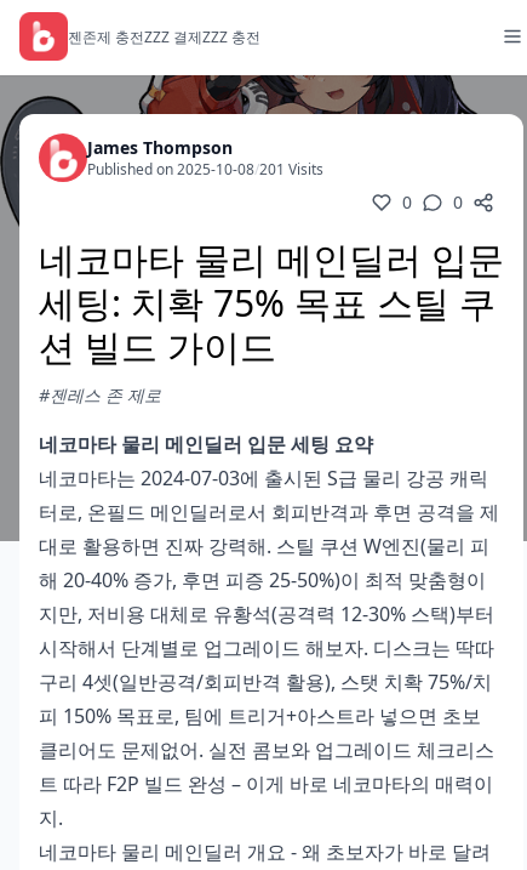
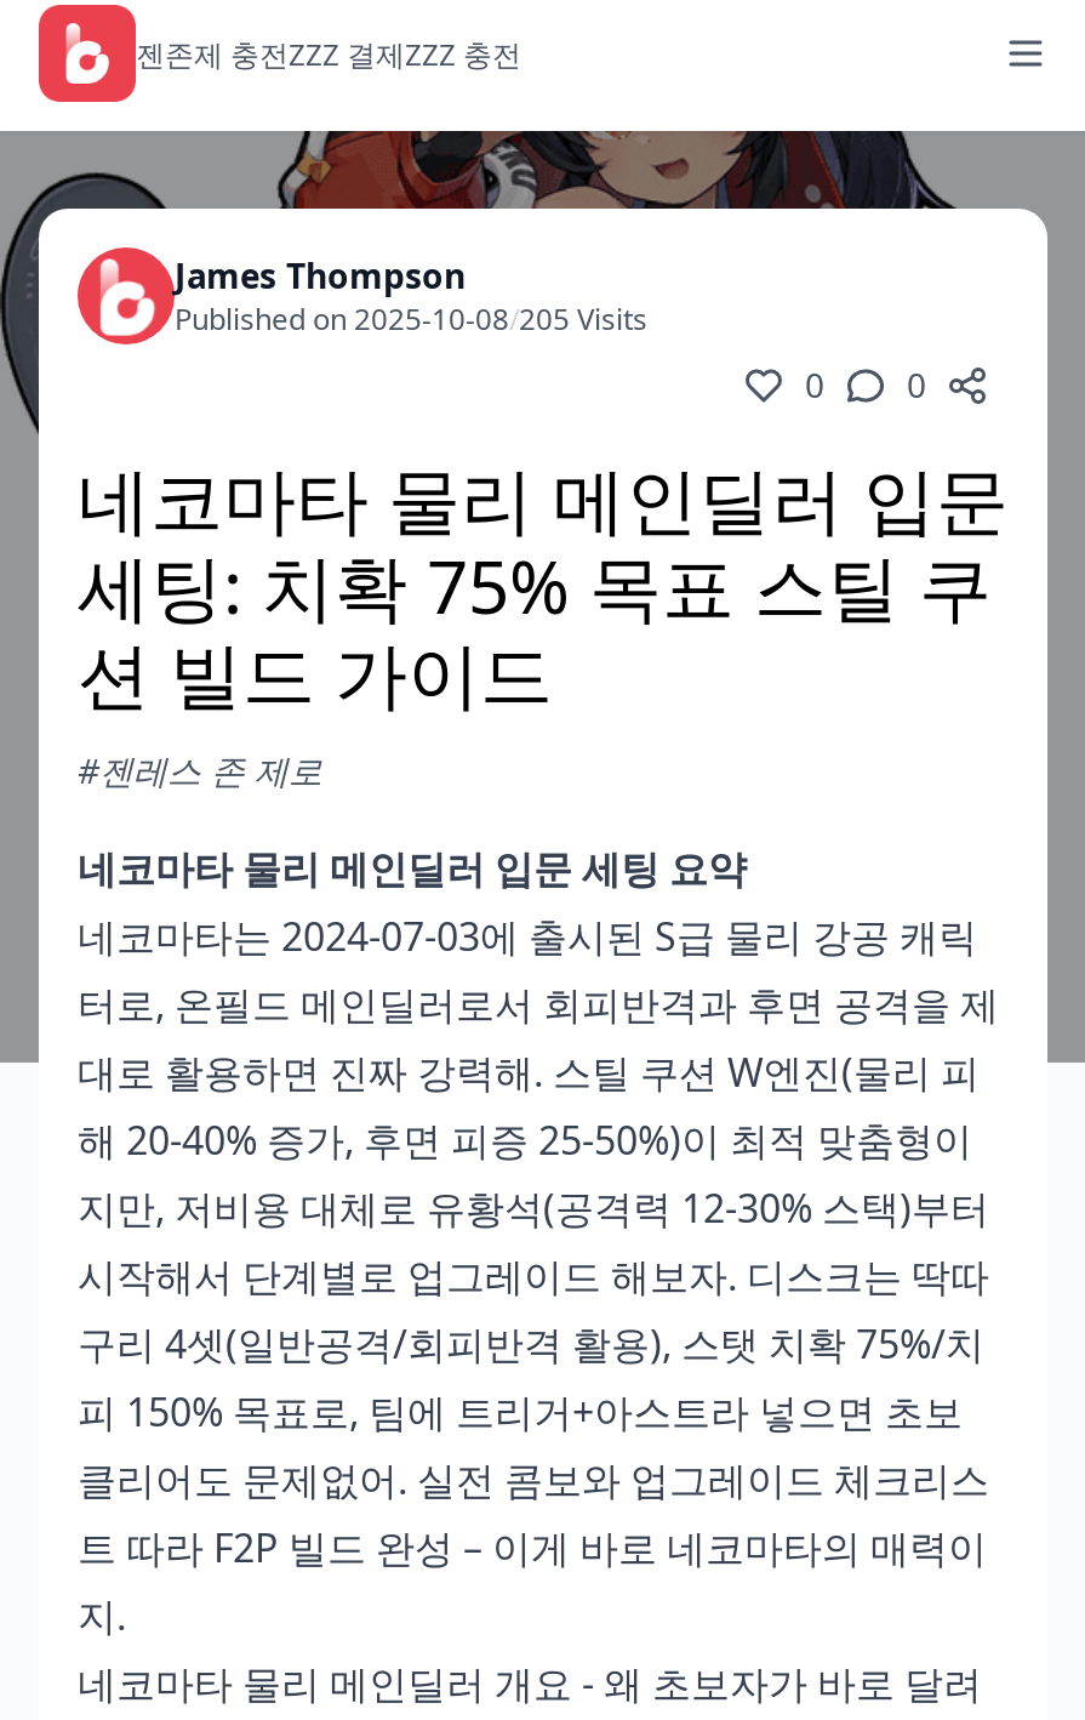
- Published on 2025-10-08 / 201 Visits
+ Published on 2025-10-08 / 205 Visits
